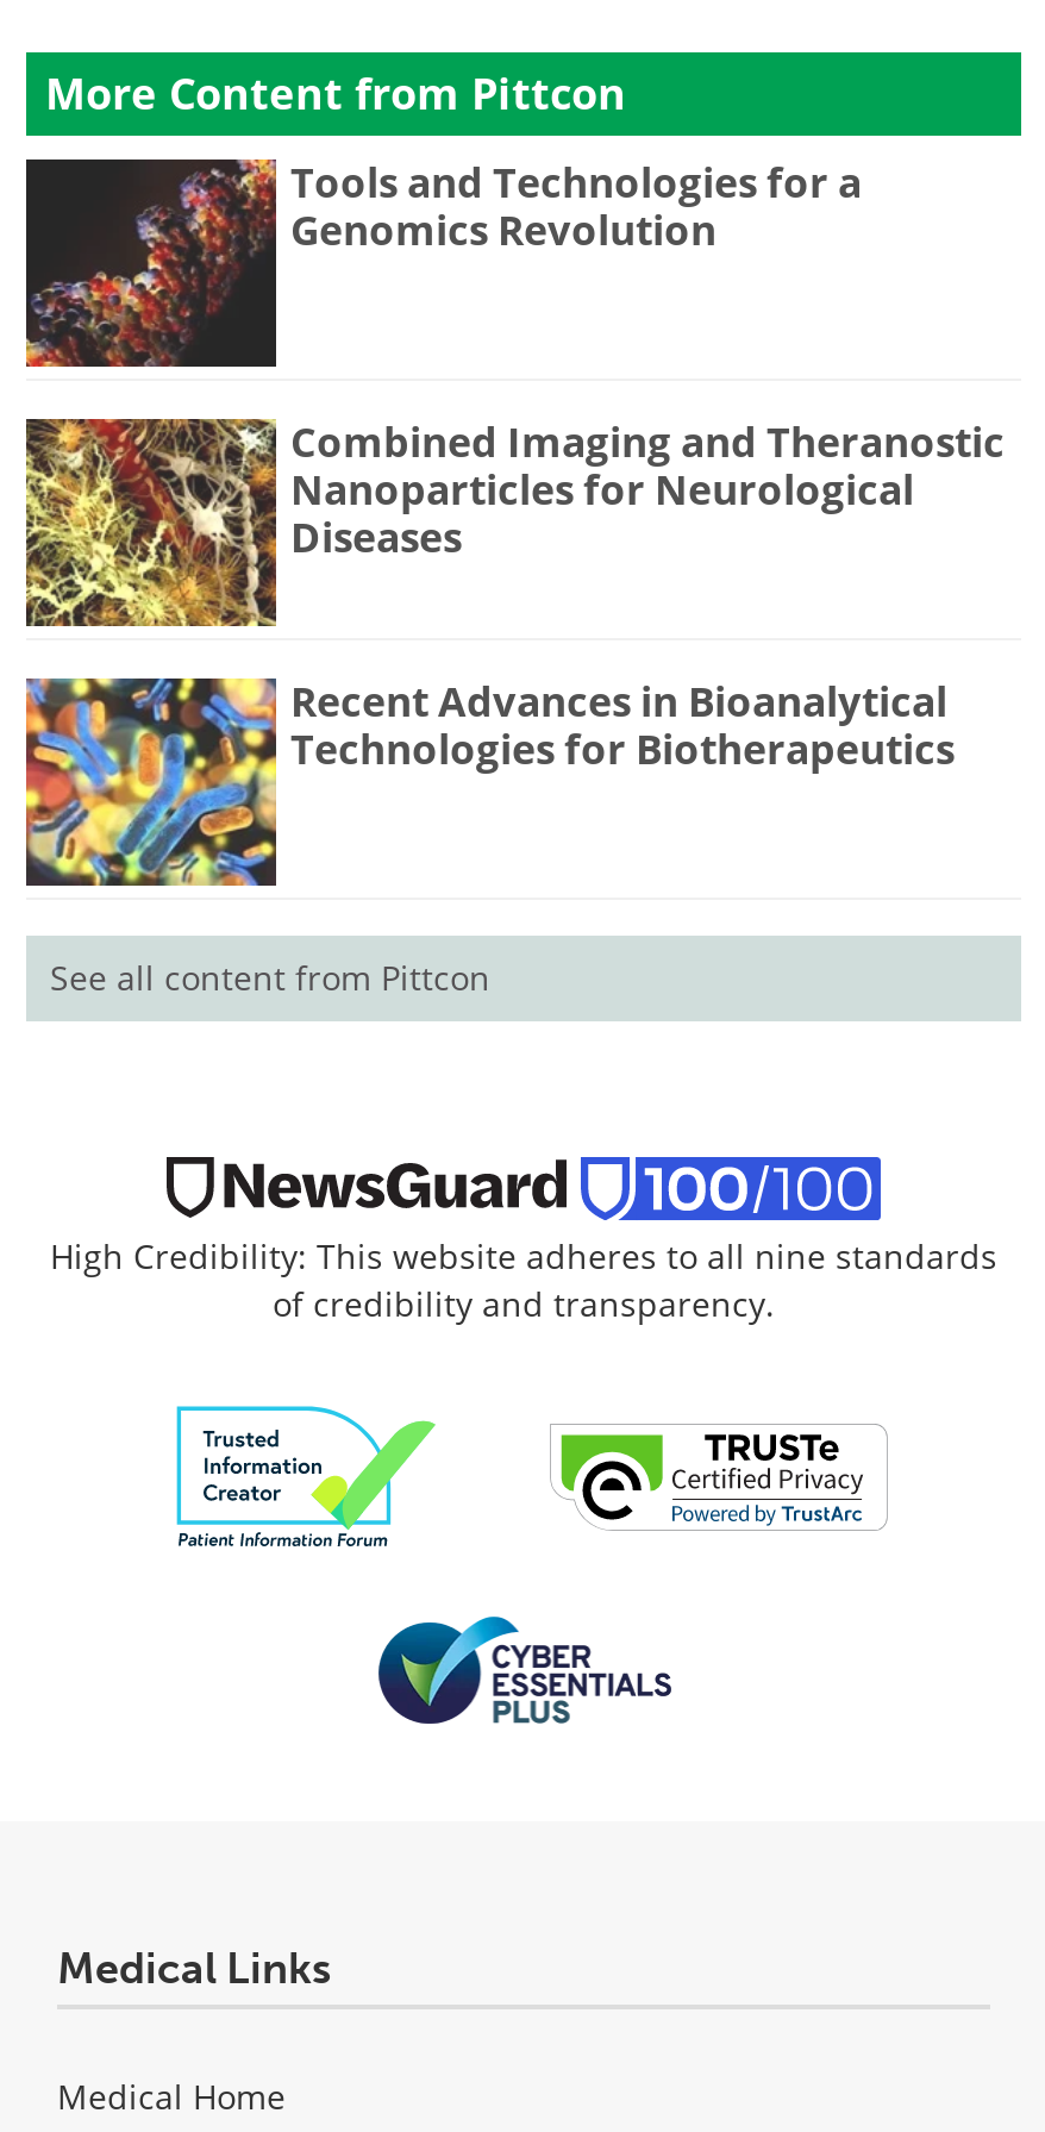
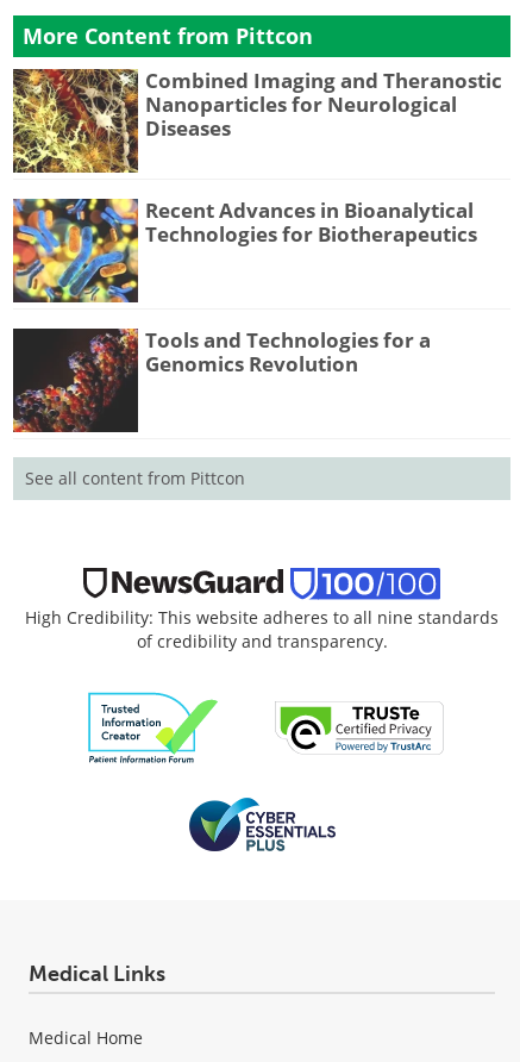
moved down: [image] | Tools and Technologies for a | Genomics Revolution

moved up: [image] | Combined Imaging and Theranostic | Nanoparticles for Neurological | Diseases | Recent Advances in Bioanalytical | Technologies for Biotherapeutics

moved up: [image]
